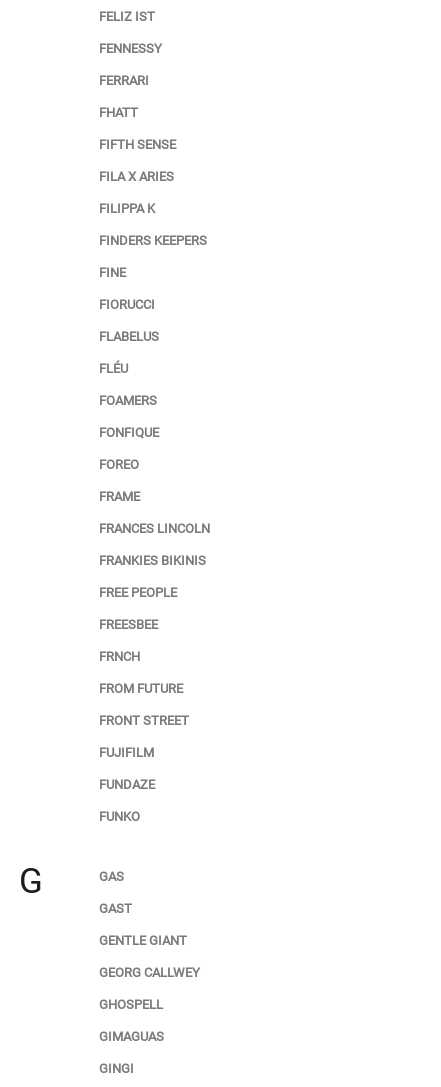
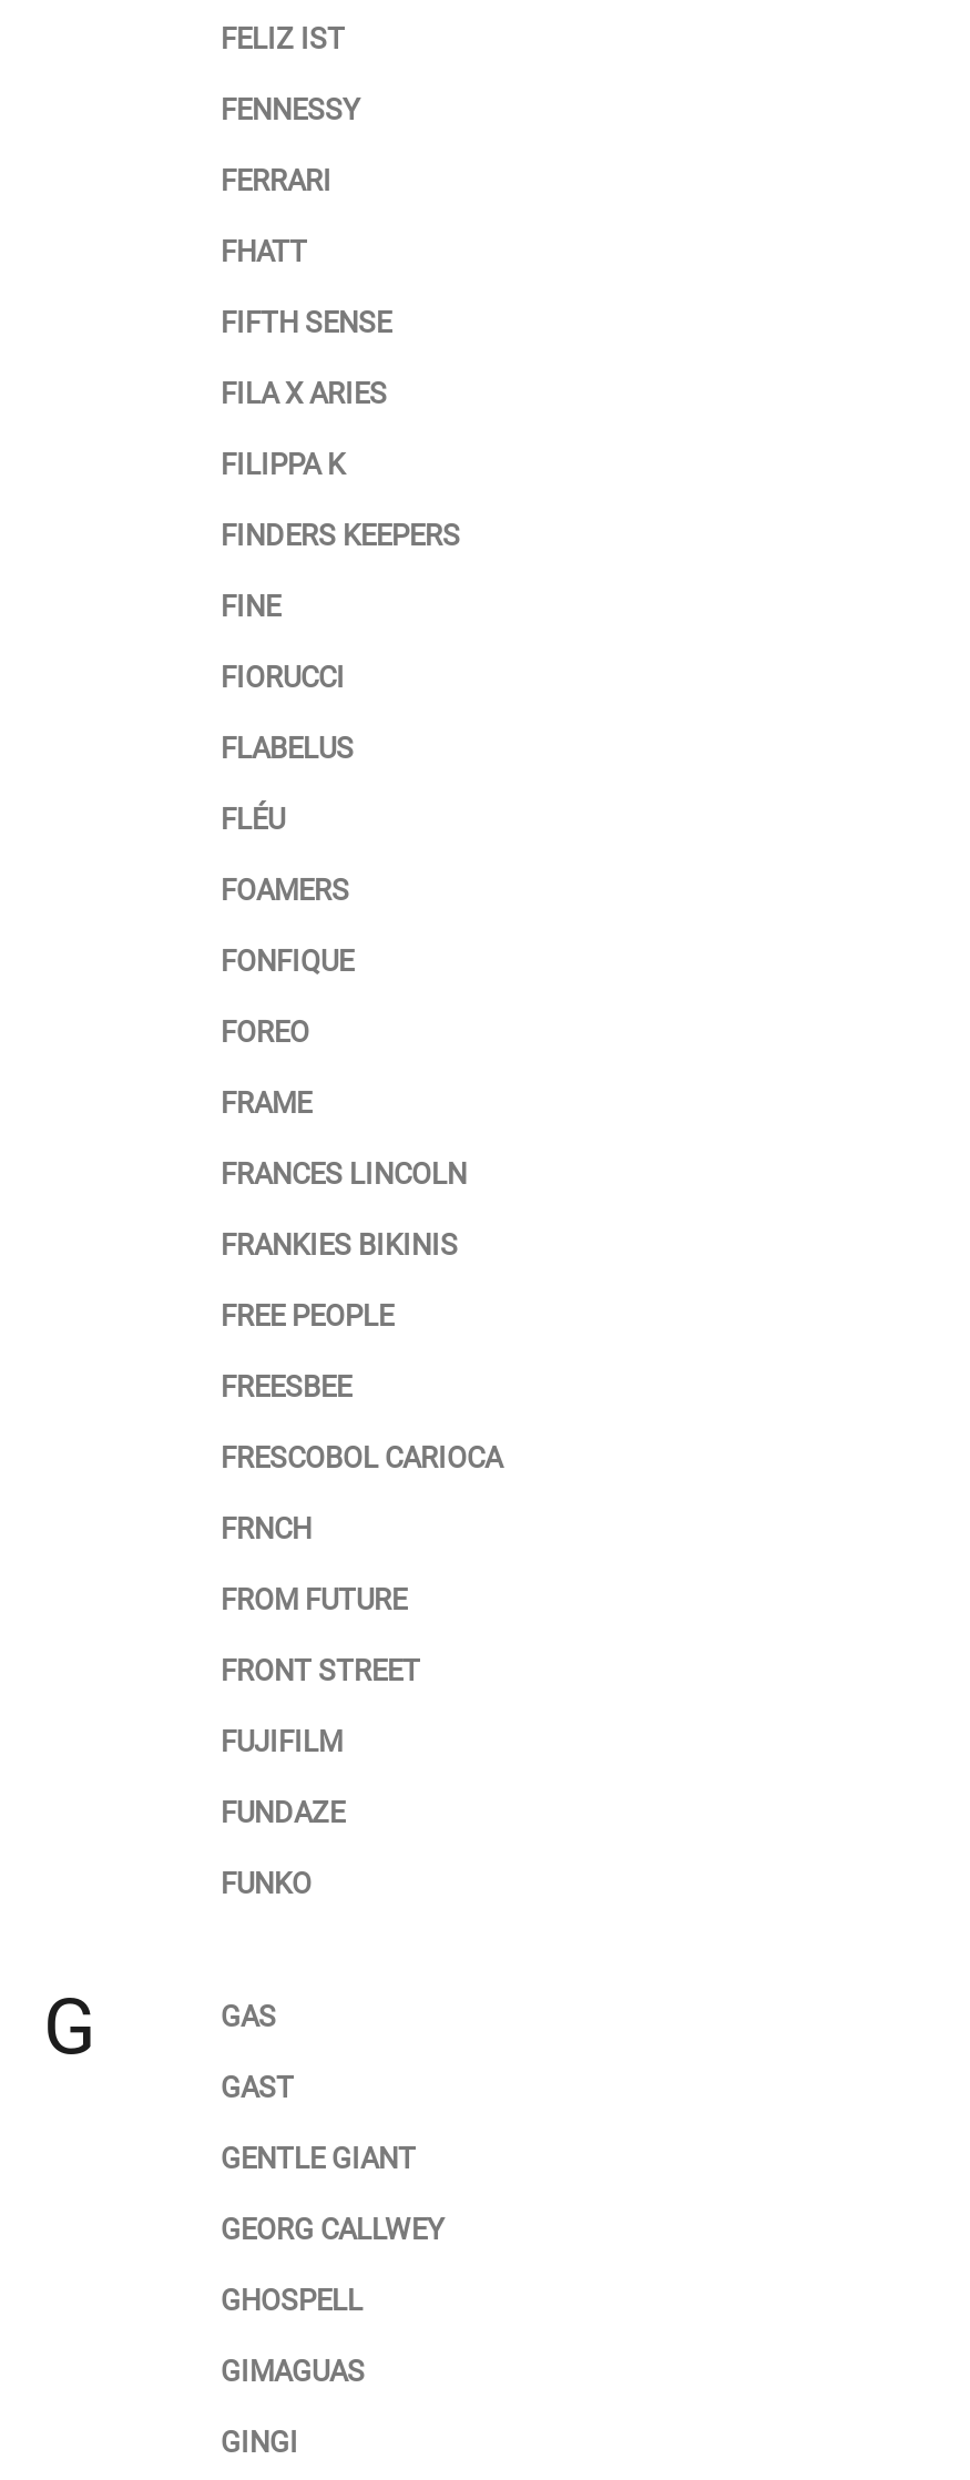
+ FRESCOBOL CARIOCA
